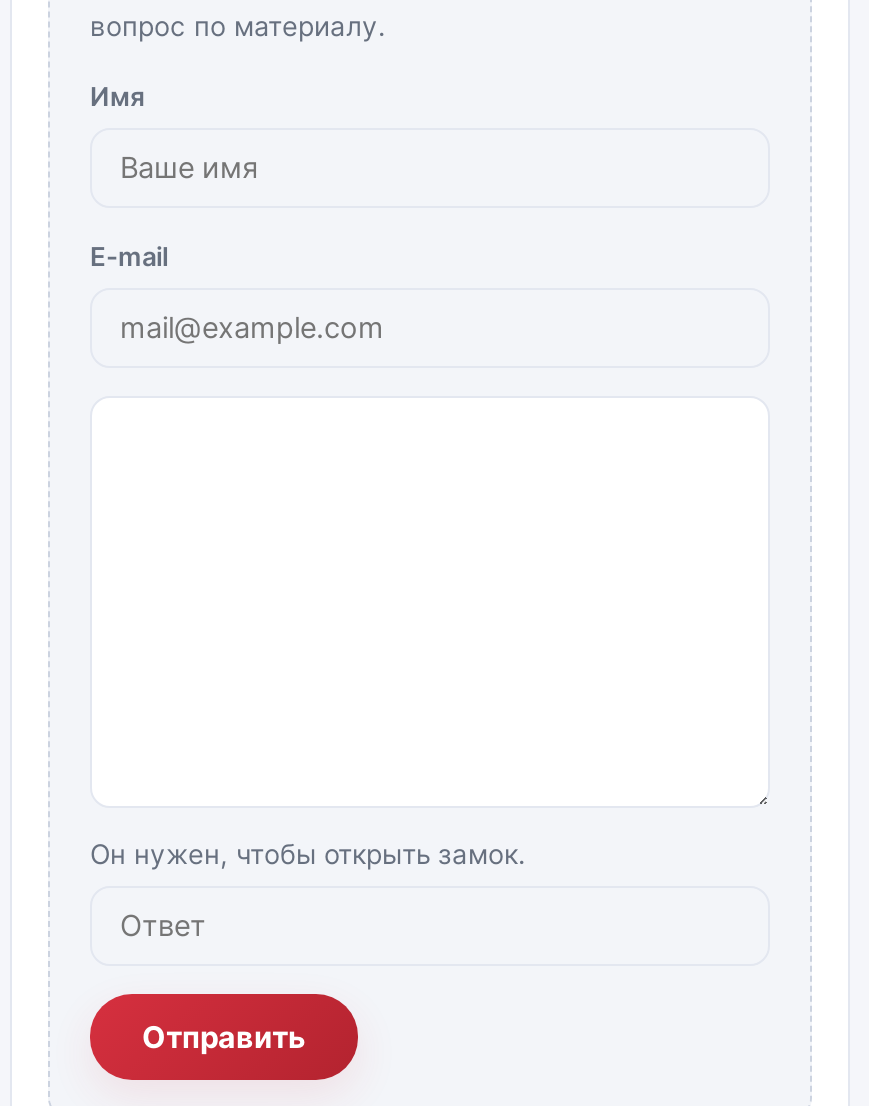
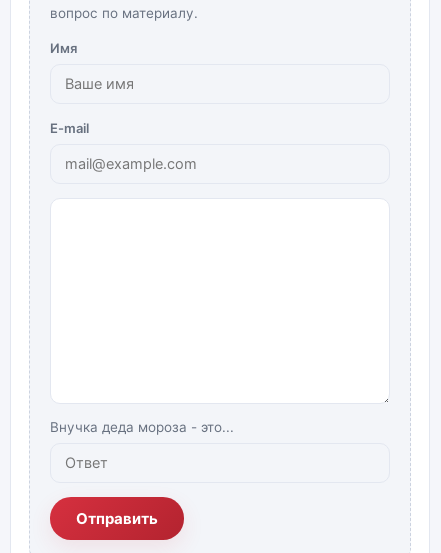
- Он нужен, чтобы открыть замок.
+ Внучка деда мороза - это...
